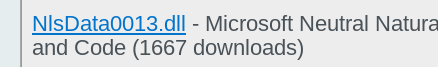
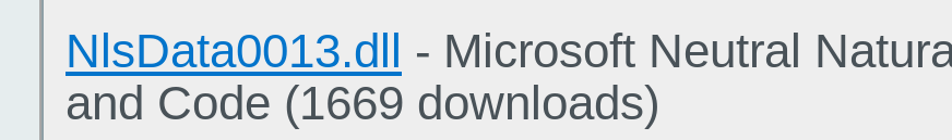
- and Code (1667 downloads)
+ and Code (1669 downloads)
